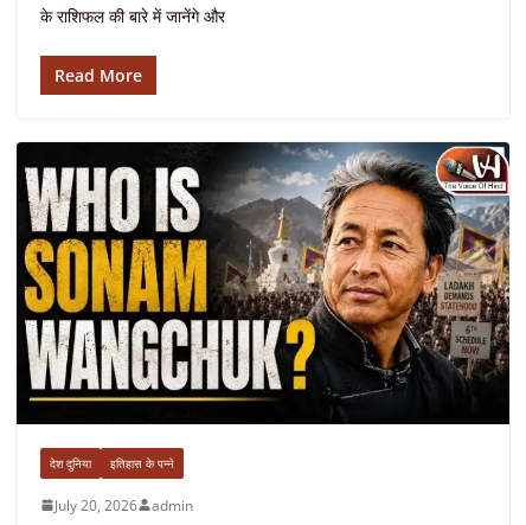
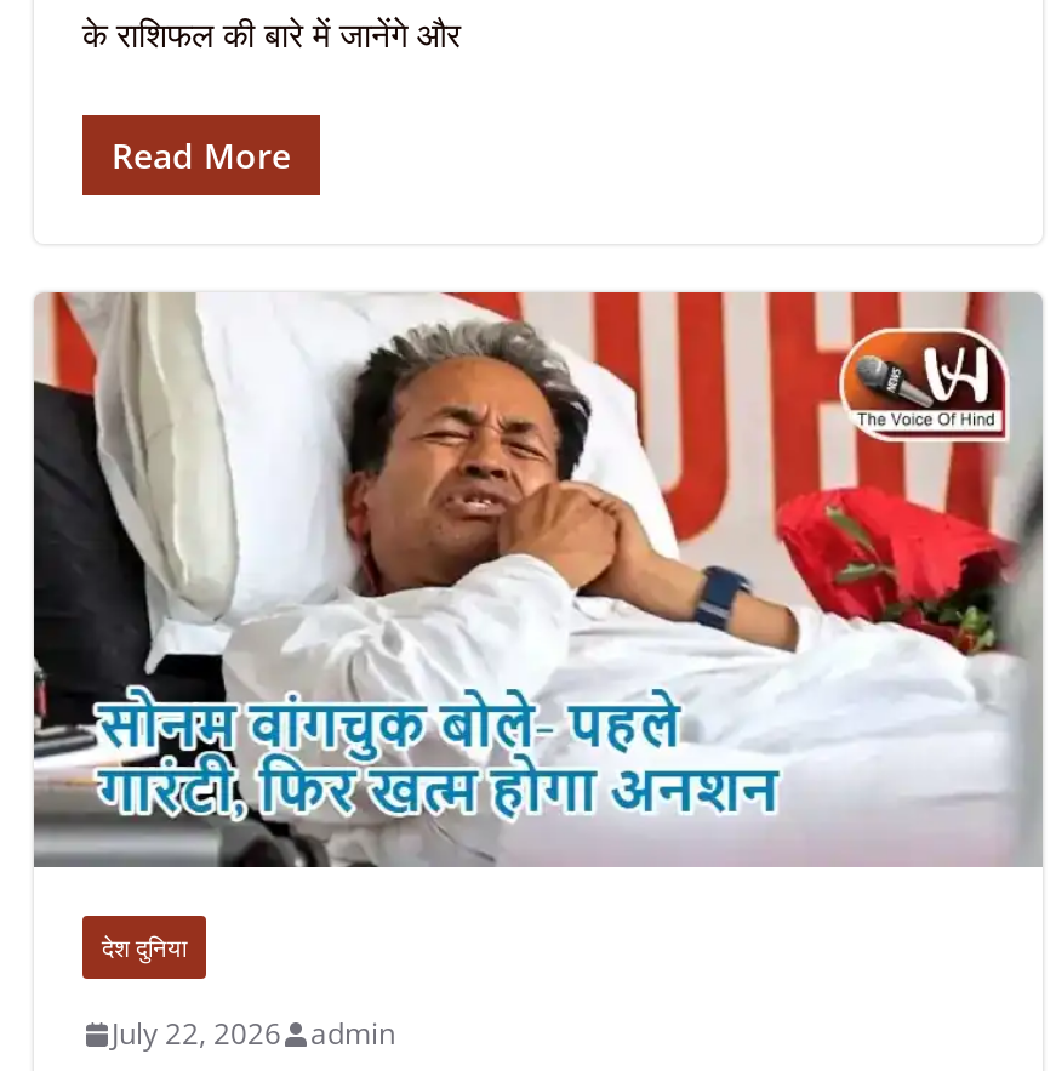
- [image]
+ [image]

- इतिहास के पन्ने
- July 20, 2026
+ July 22, 2026
